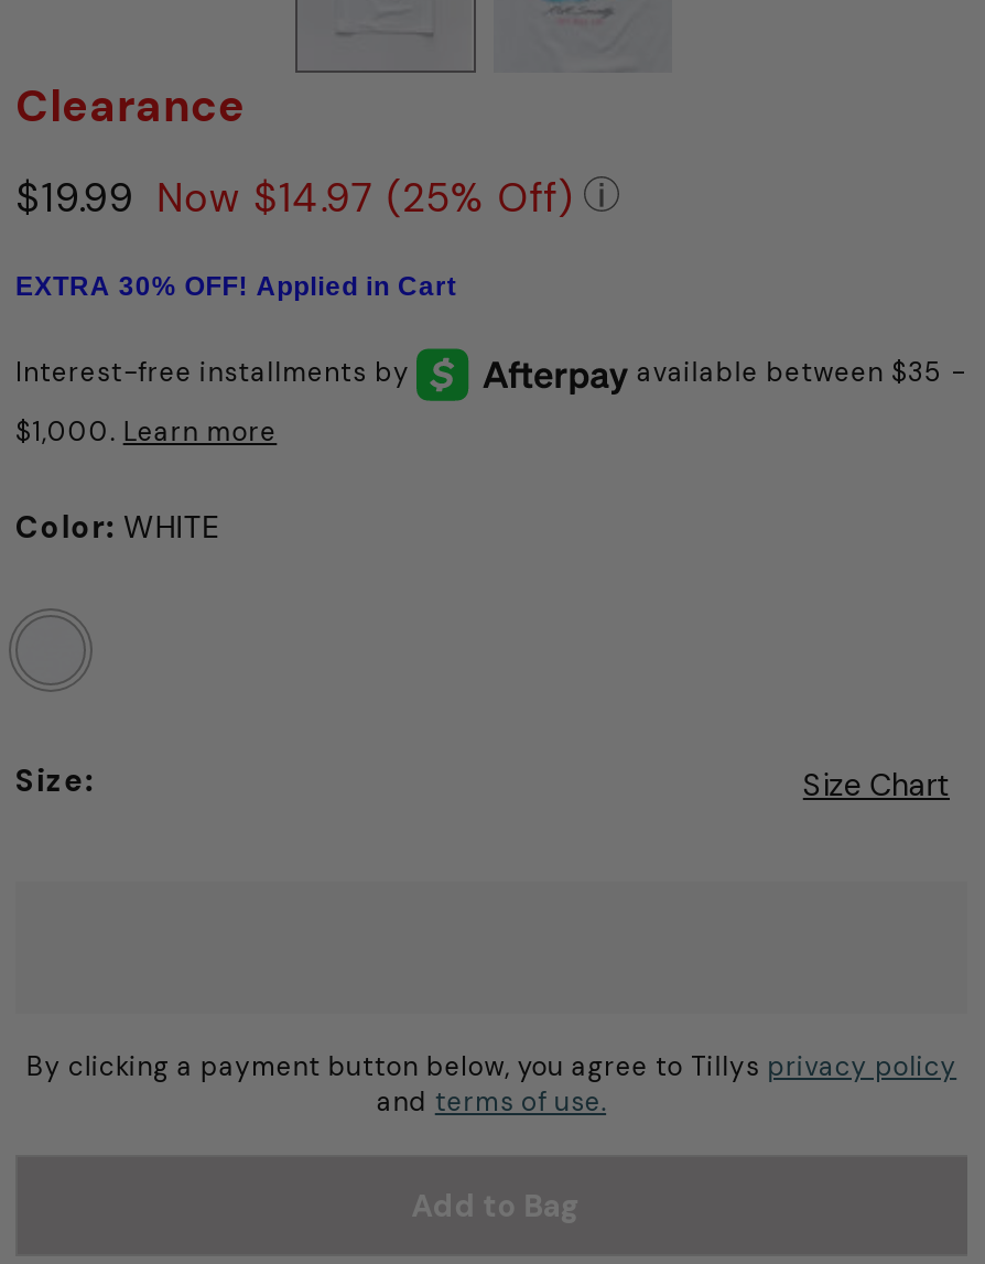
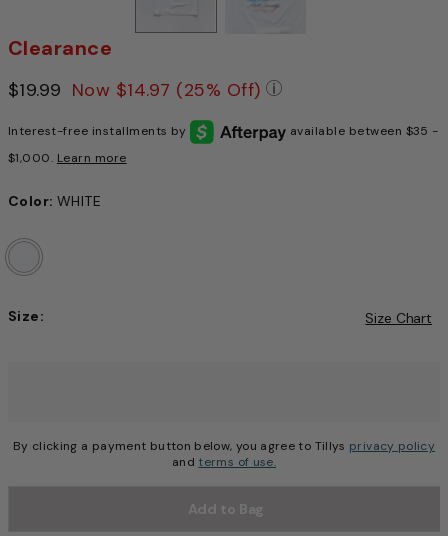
- EXTRA 30% OFF! Applied in Cart
